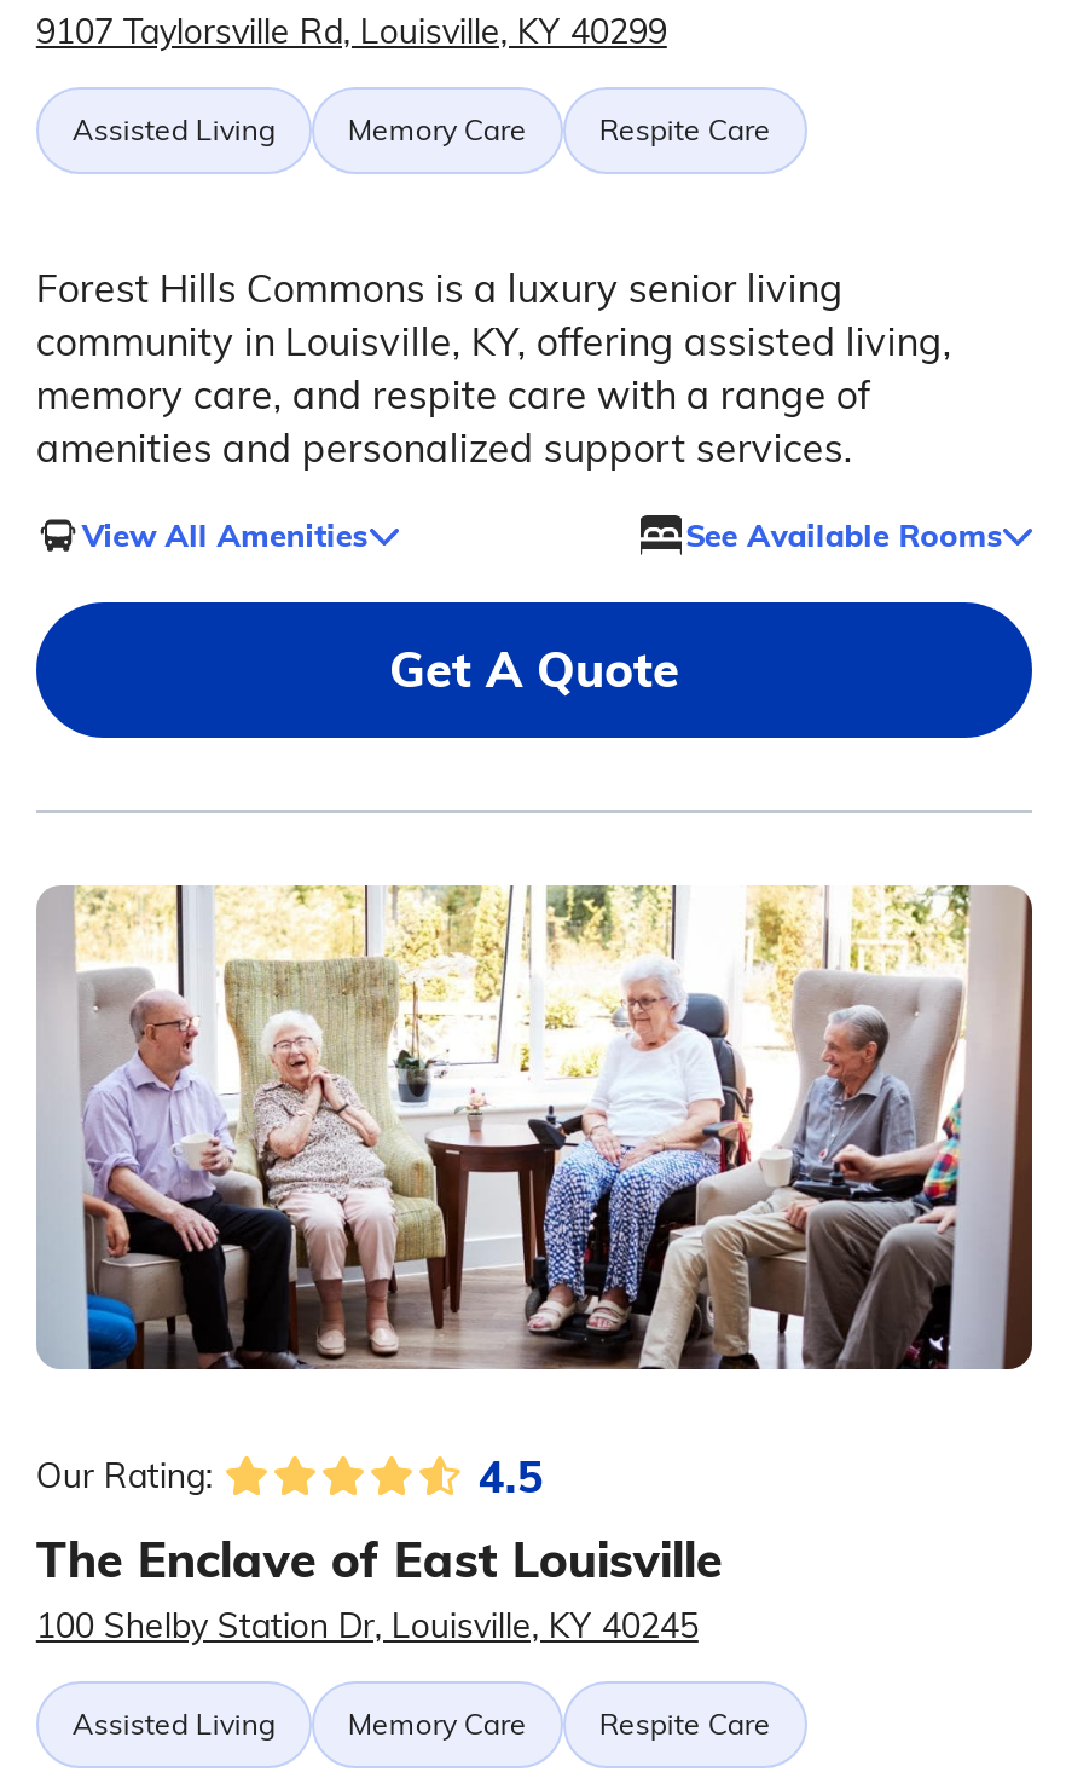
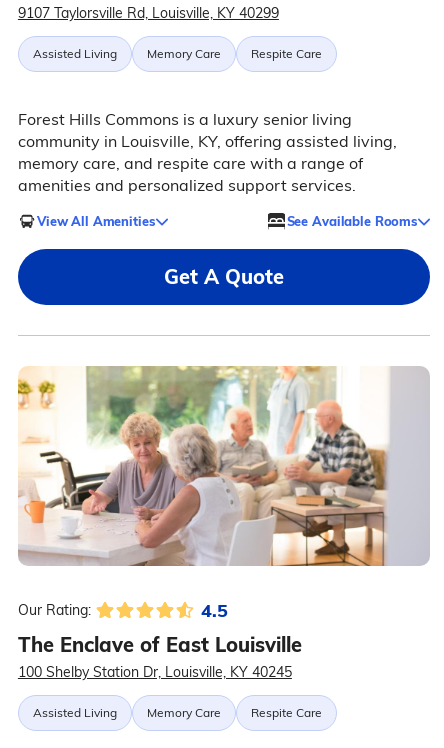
- [image]
+ [image]
